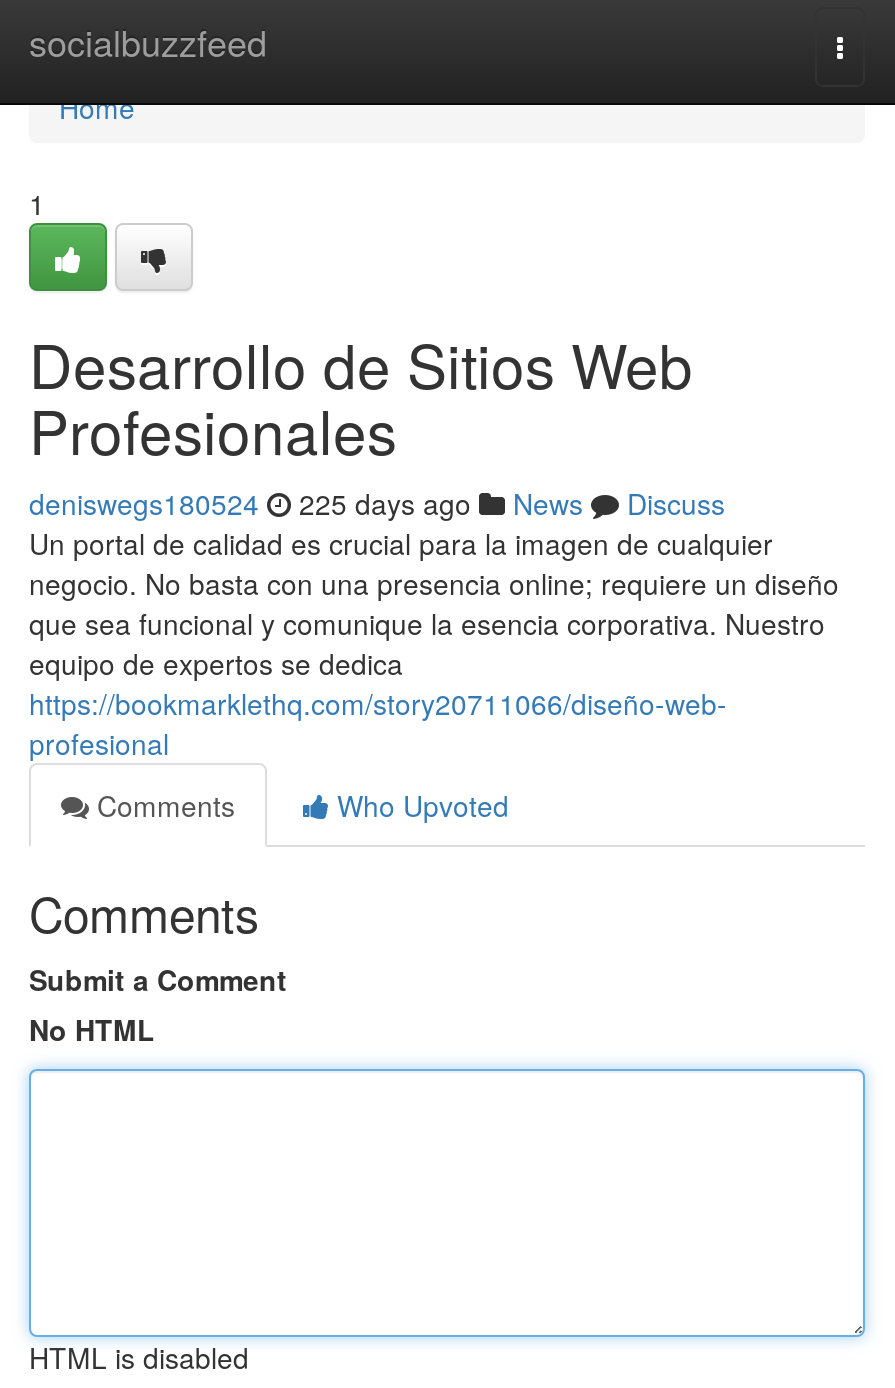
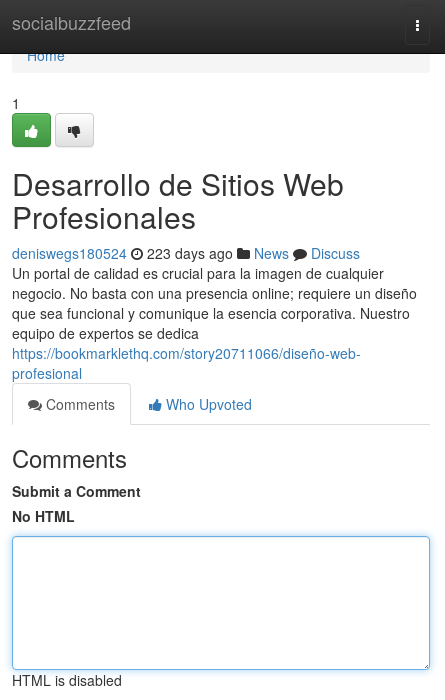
- deniswegs180524 225 days ago News Discuss
+ deniswegs180524 223 days ago News Discuss
